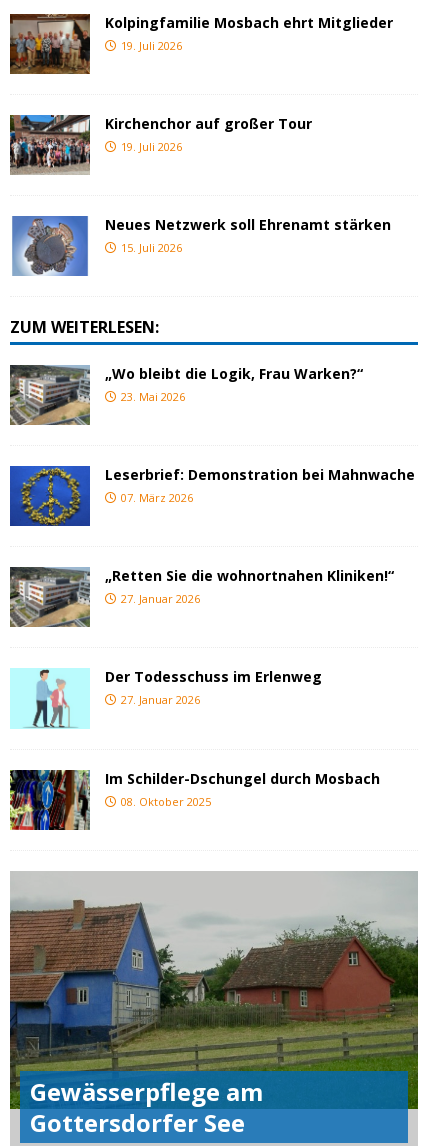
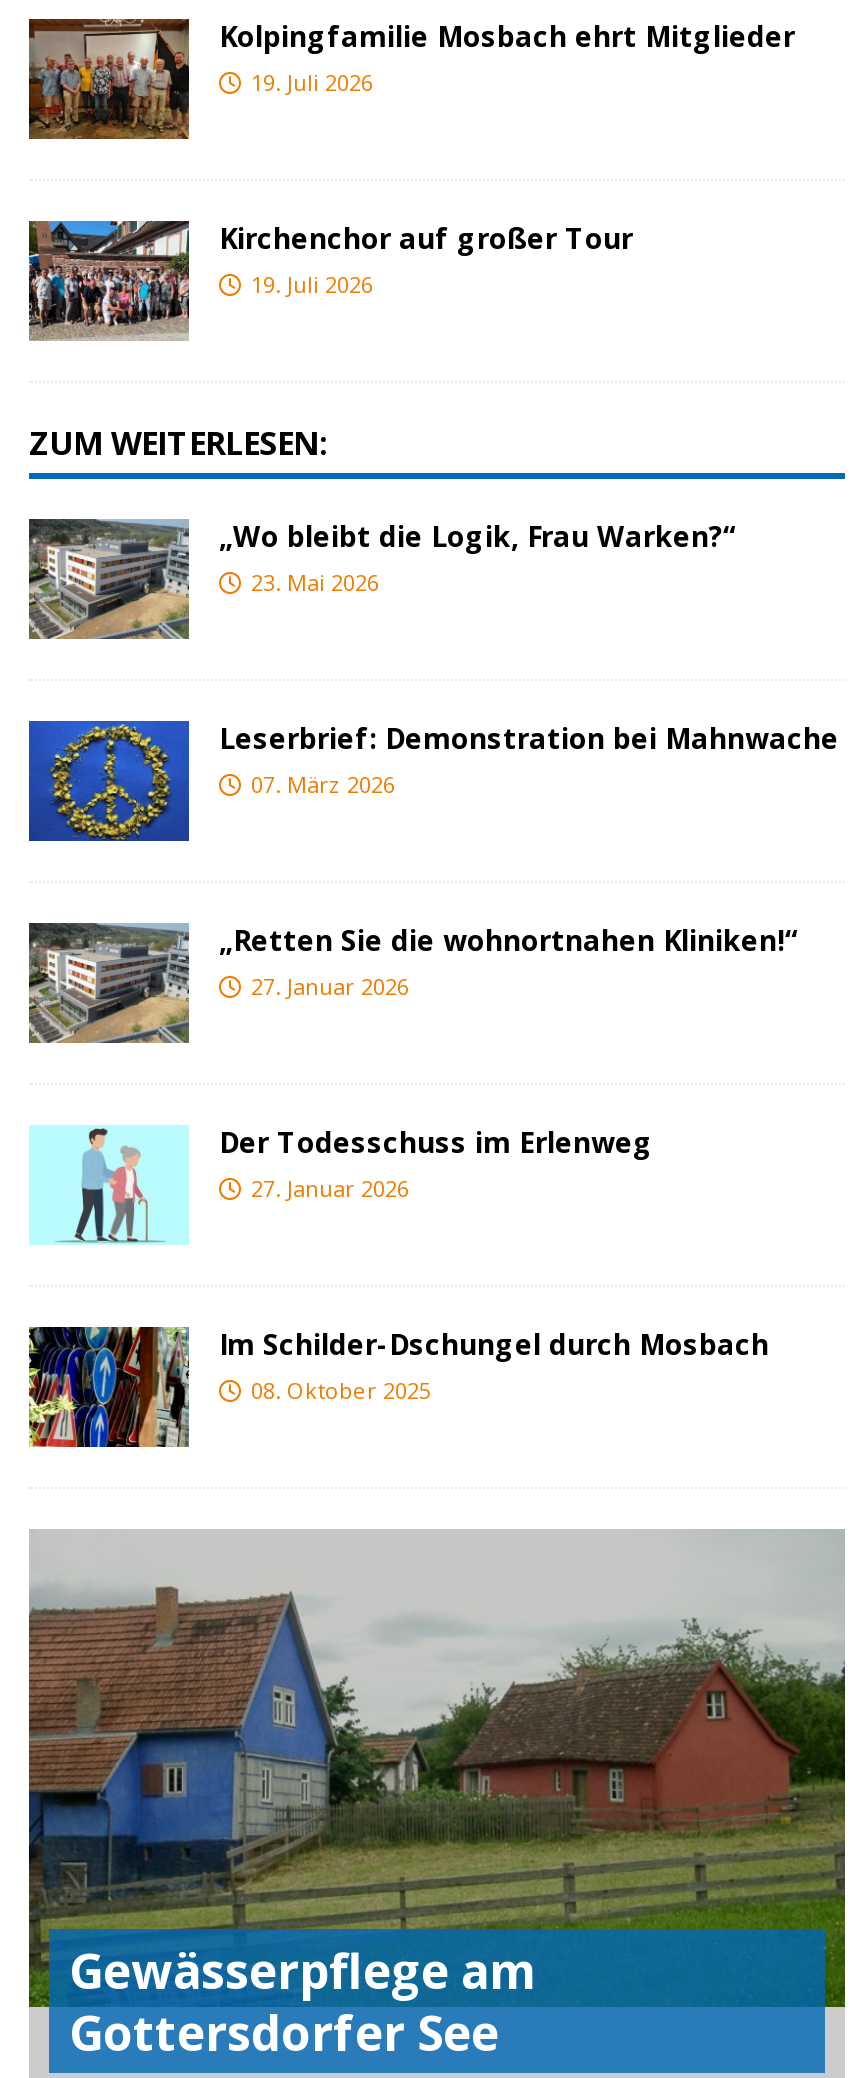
- [image]
- Neues Netzwerk soll Ehrenamt stärken
- 15. Juli 2026
